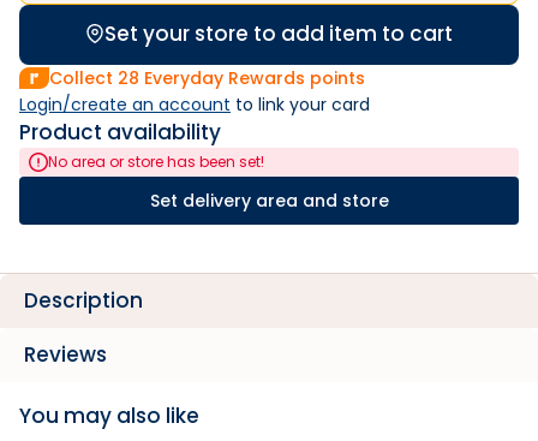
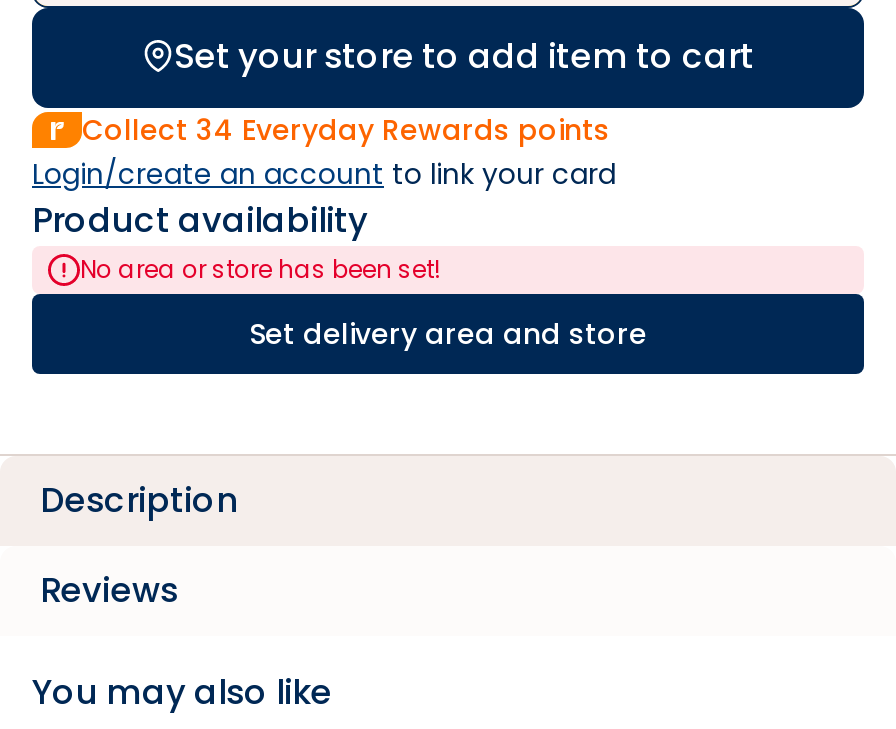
- Collect 28 Everyday Rewards points
+ Collect 34 Everyday Rewards points
